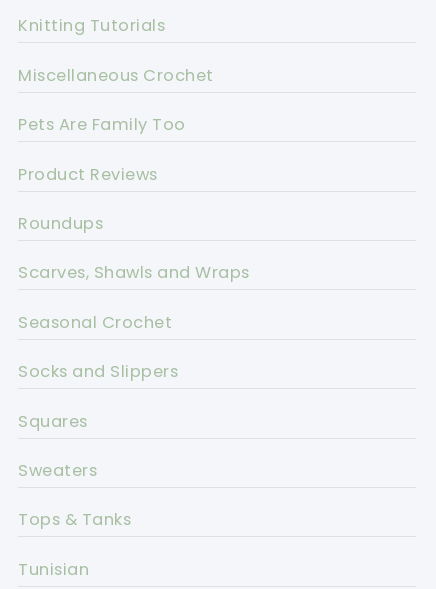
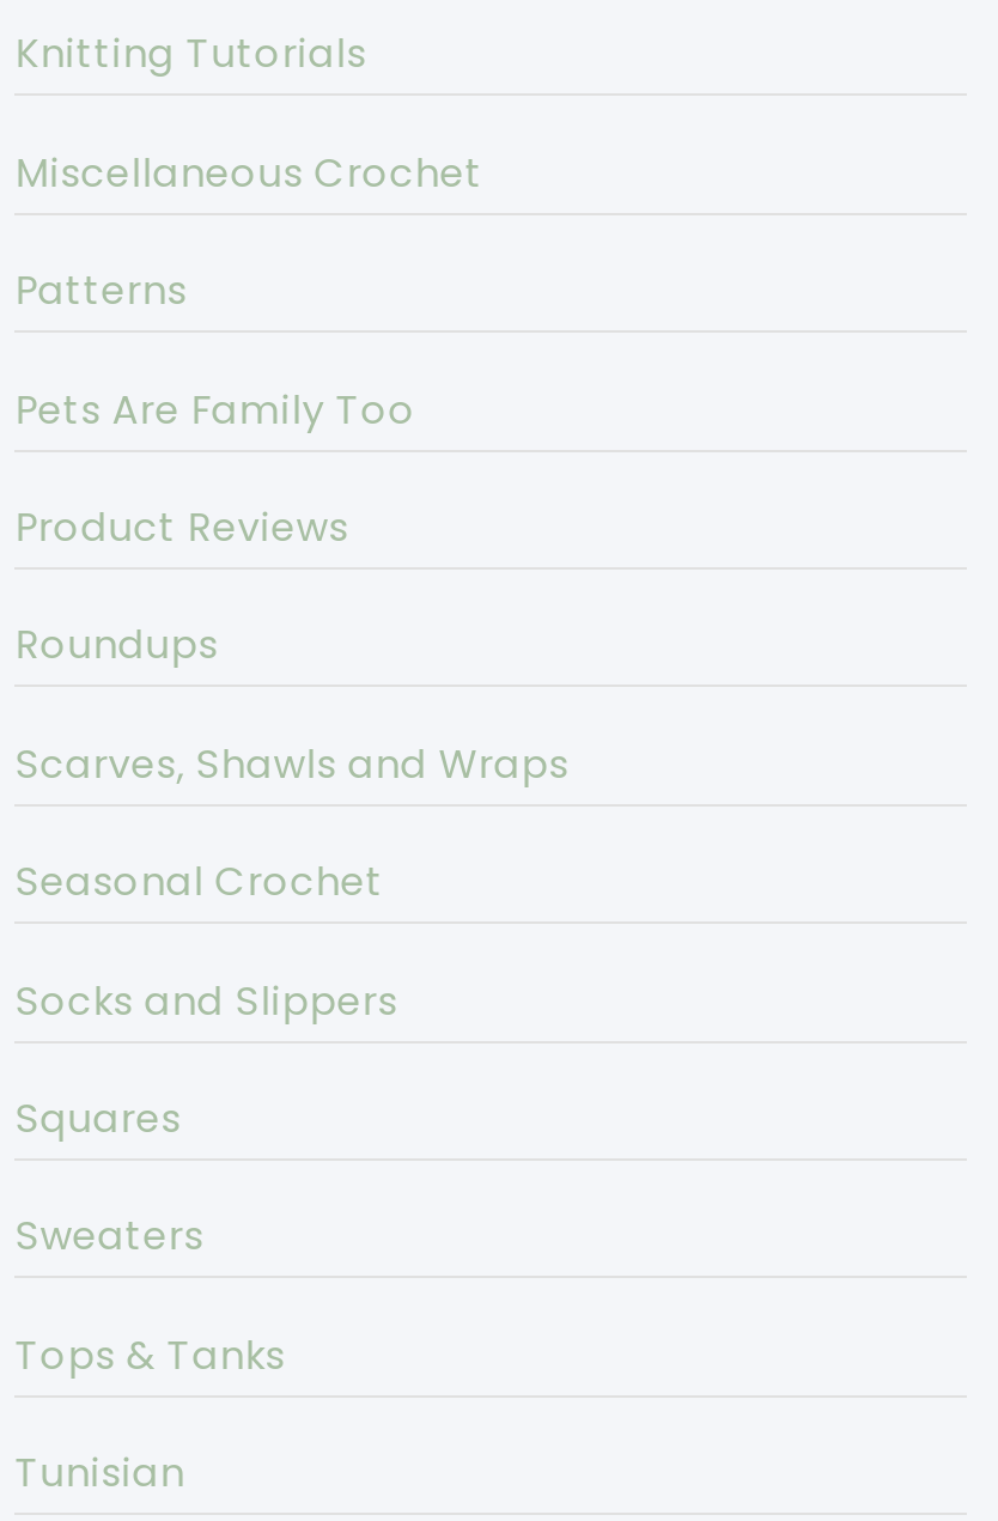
+ Patterns
